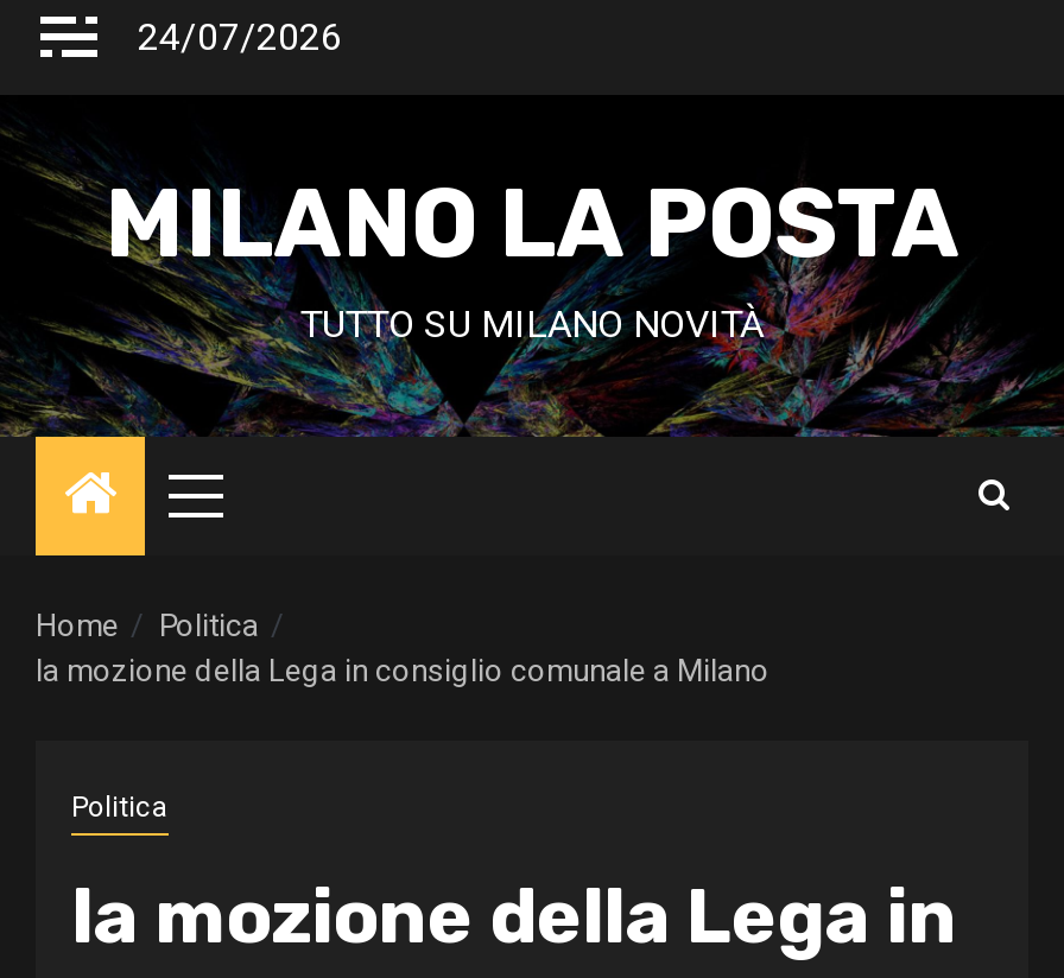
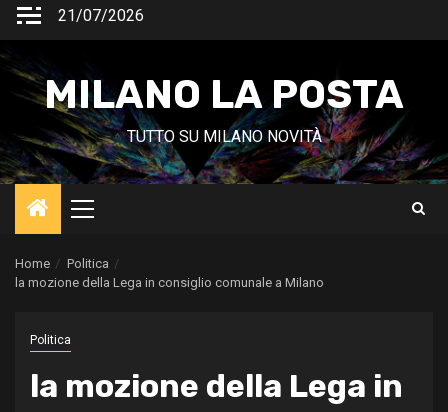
- 24/07/2026
+ 21/07/2026
